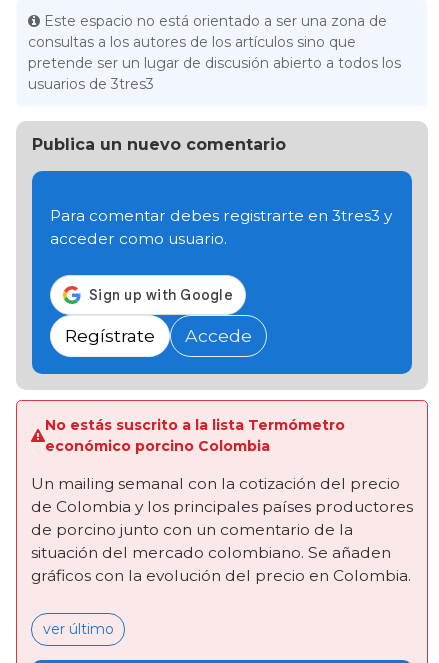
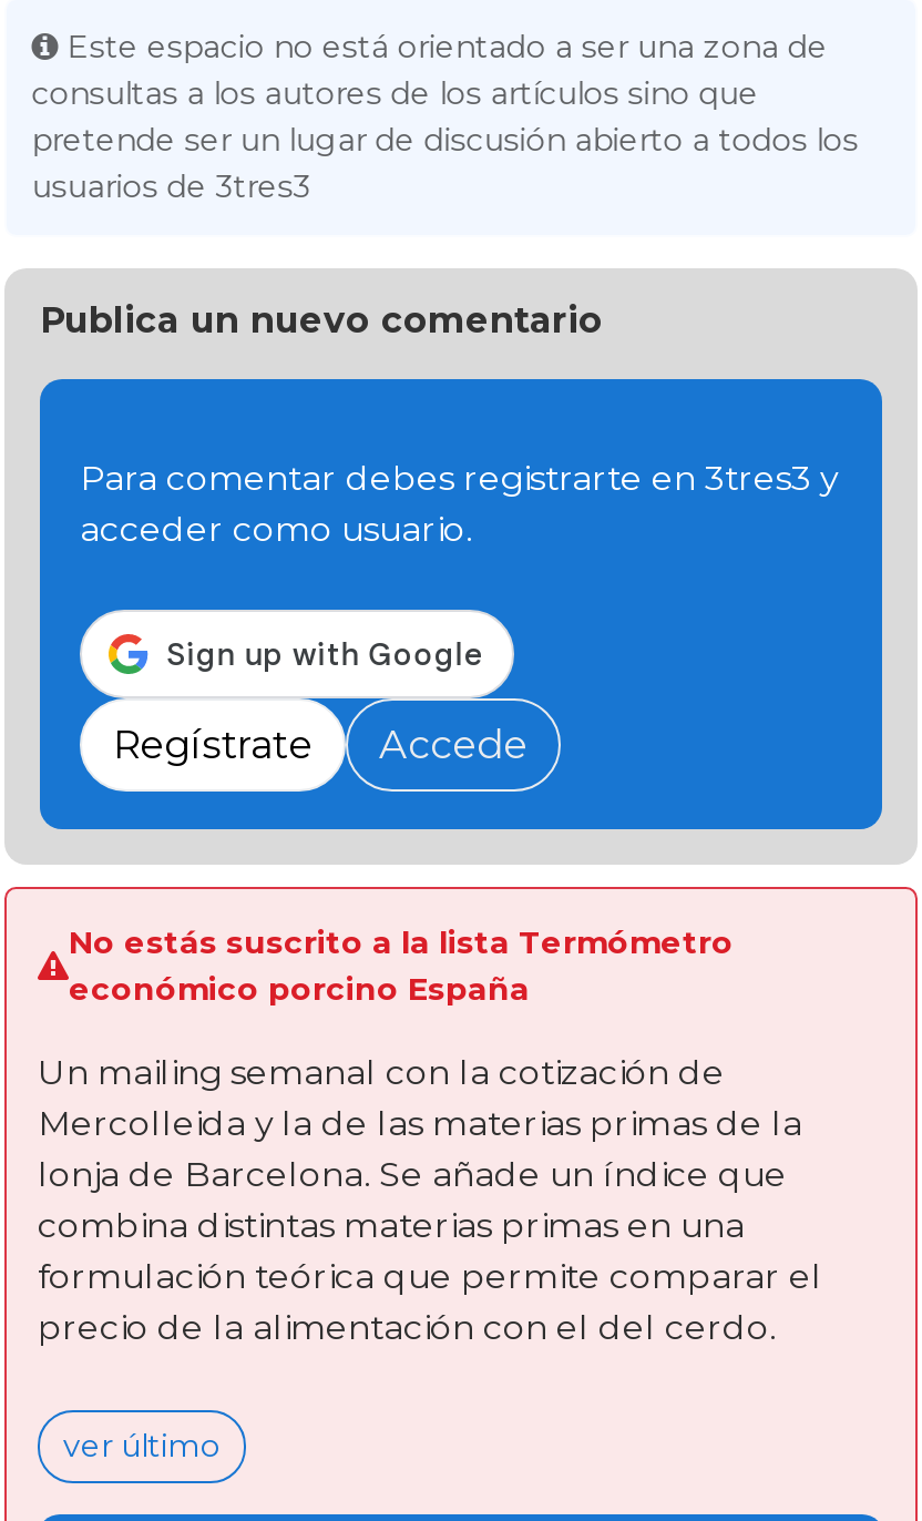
- económico porcino Colombia
+ económico porcino España

- Un mailing semanal con la cotización del precio
- de Colombia y los principales países productores
- de porcino junto con un comentario de la
- situación del mercado colombiano. Se añaden
- gráficos con la evolución del precio en Colombia.
+ Un mailing semanal con la cotización de
+ Mercolleida y la de las materias primas de la
+ lonja de Barcelona. Se añade un índice que
+ combina distintas materias primas en una
+ formulación teórica que permite comparar el
+ precio de la alimentación con el del cerdo.
